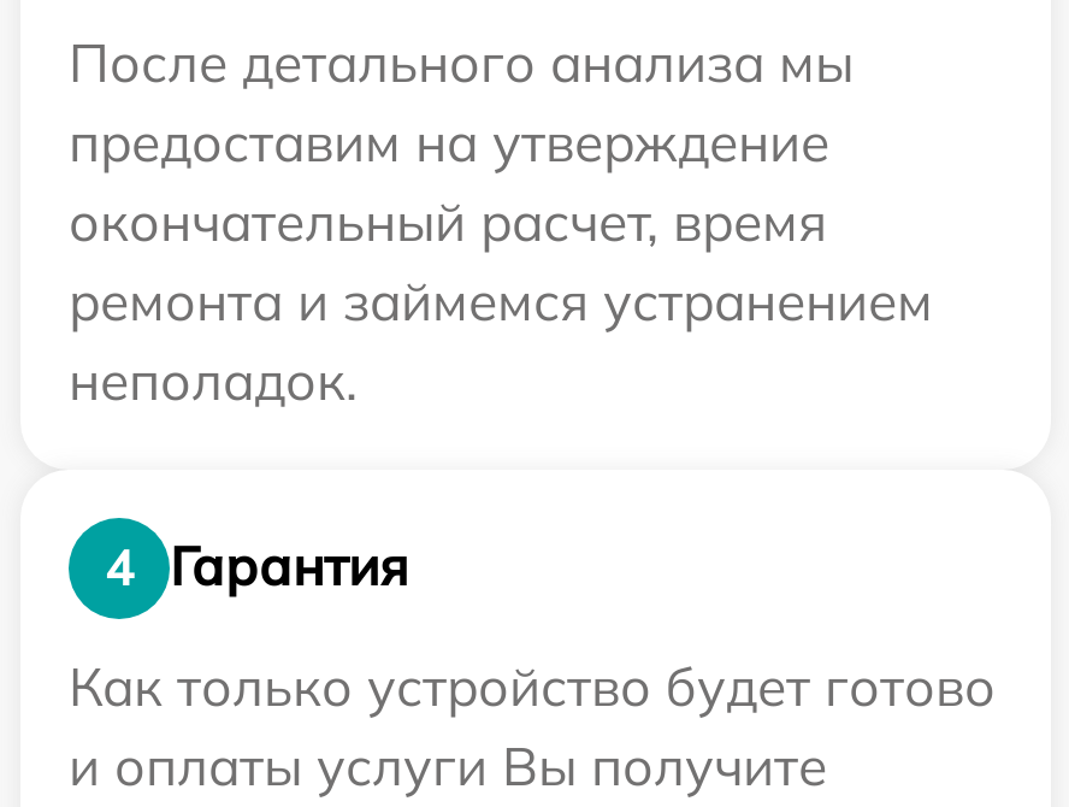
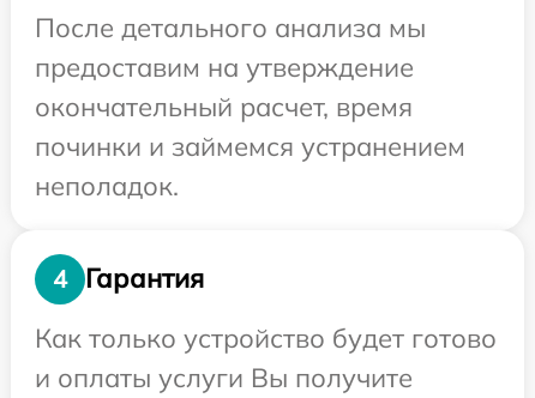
- ремонта и займемся устранением
+ починки и займемся устранением
